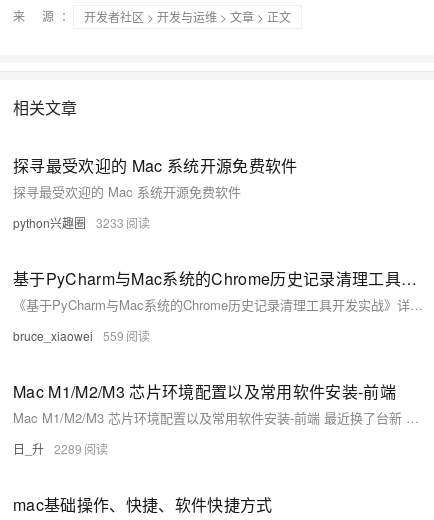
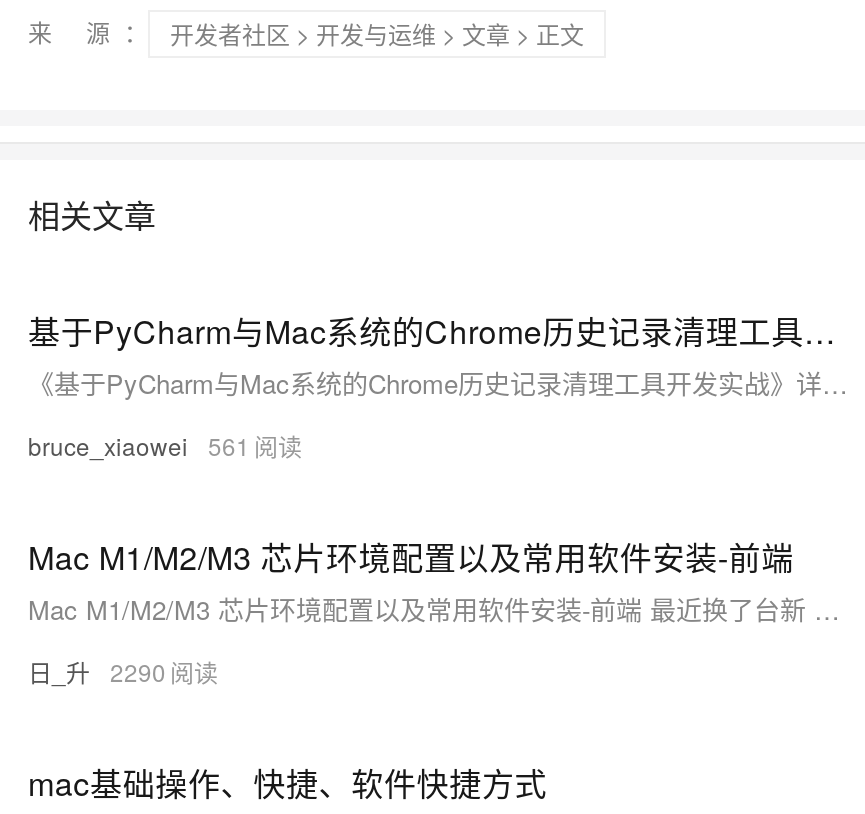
- 探寻最受欢迎的 Mac 系统开源免费软件
- 探寻最受欢迎的 Mac 系统开源免费软件
- python兴趣圈 3233

- bruce_xiaowei 559
+ bruce_xiaowei 561

- 日_升 2289
+ 日_升 2290
